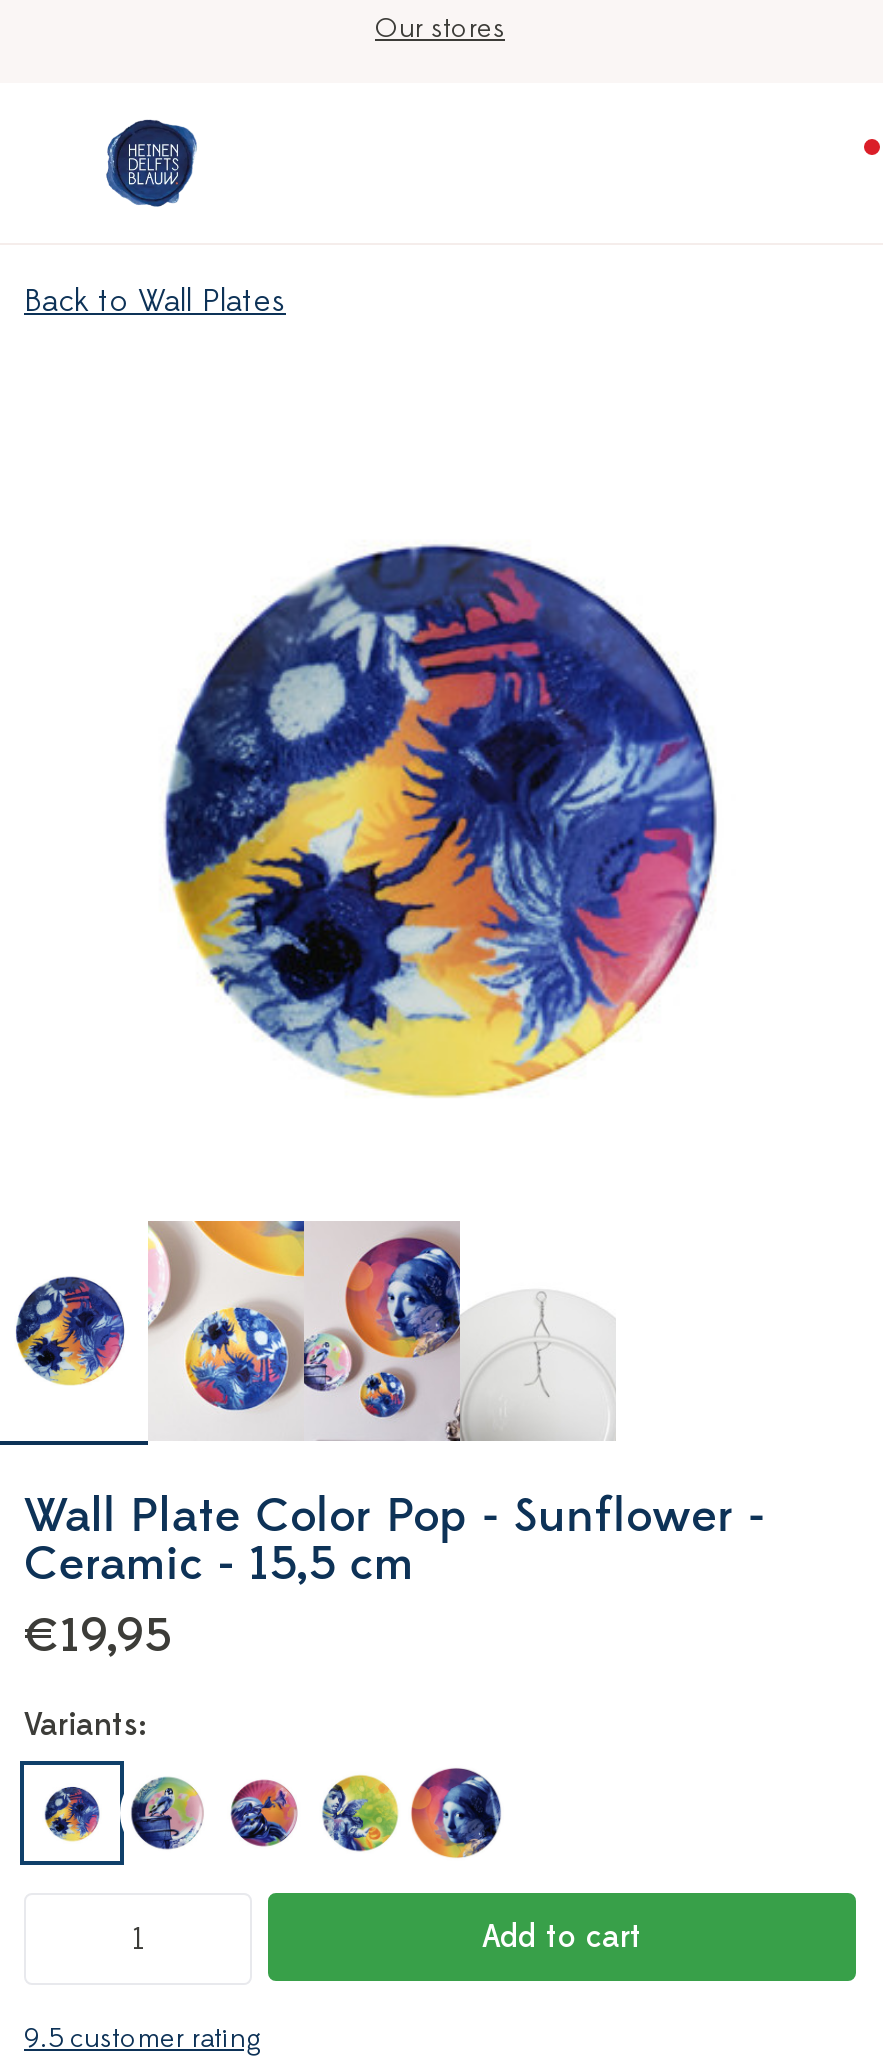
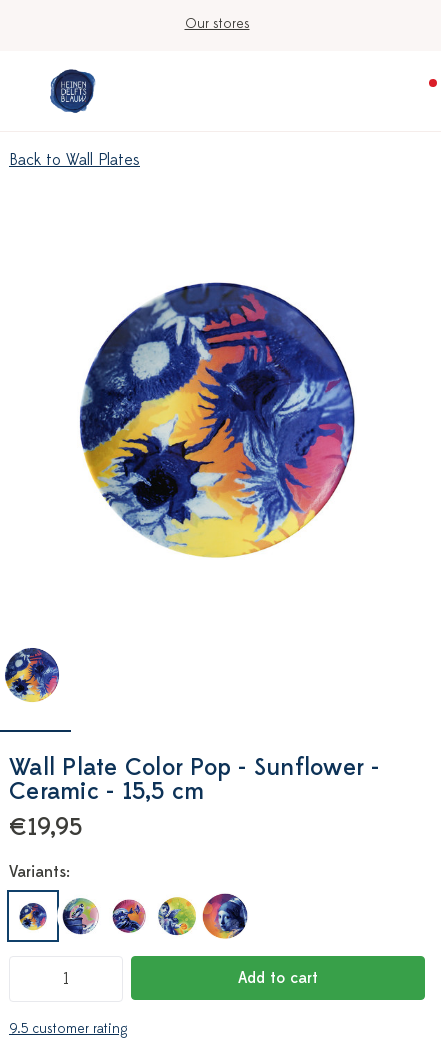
- [image]
